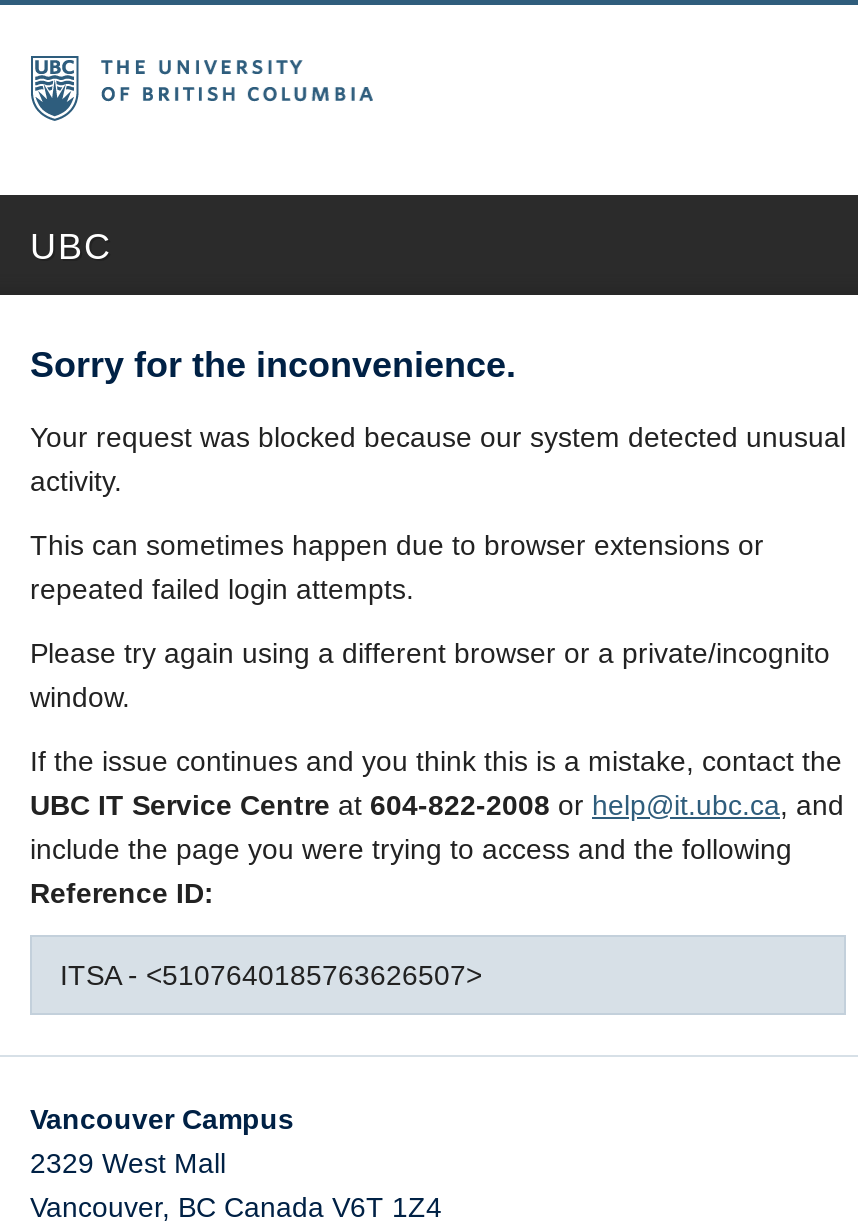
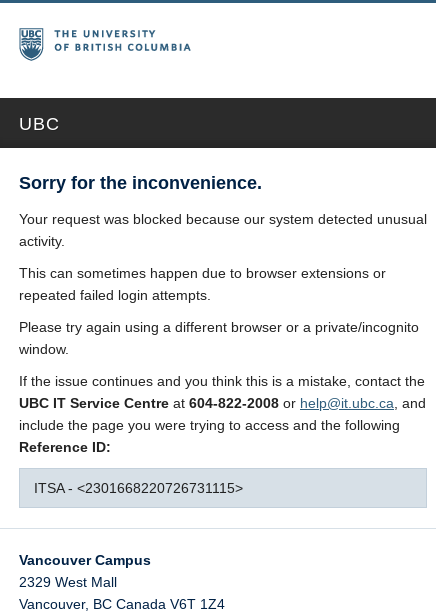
- ITSA - <5107640185763626507>
+ ITSA - <2301668220726731115>
